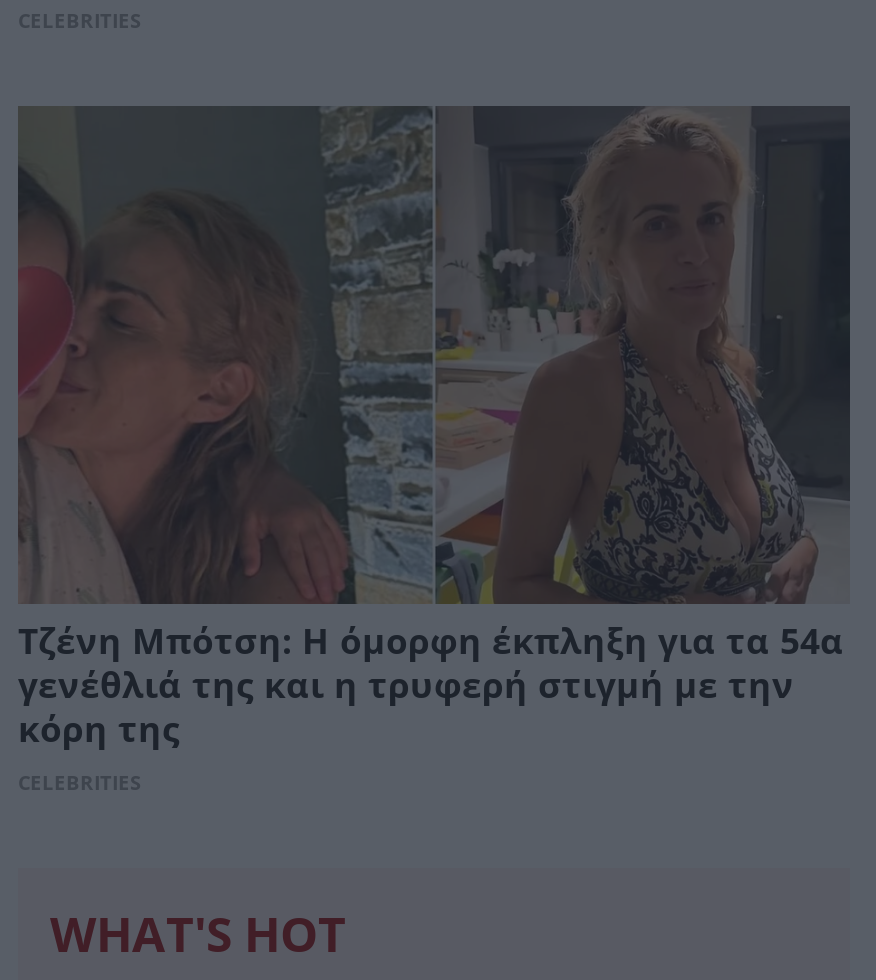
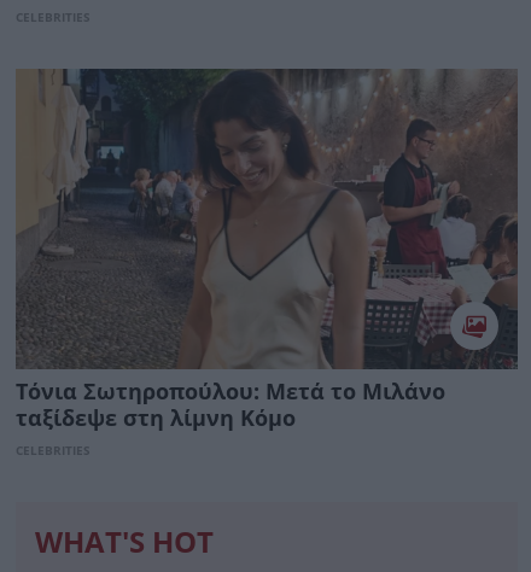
- [image]
- Τζένη Μπότση: Η όμορφη έκπληξη για τα 54α
- γενέθλιά της και η τρυφερή στιγμή με την
- κόρη της
+ [image]
+ Τόνια Σωτηροπούλου: Μετά το Μιλάνο
+ ταξίδεψε στη λίμνη Κόμο
